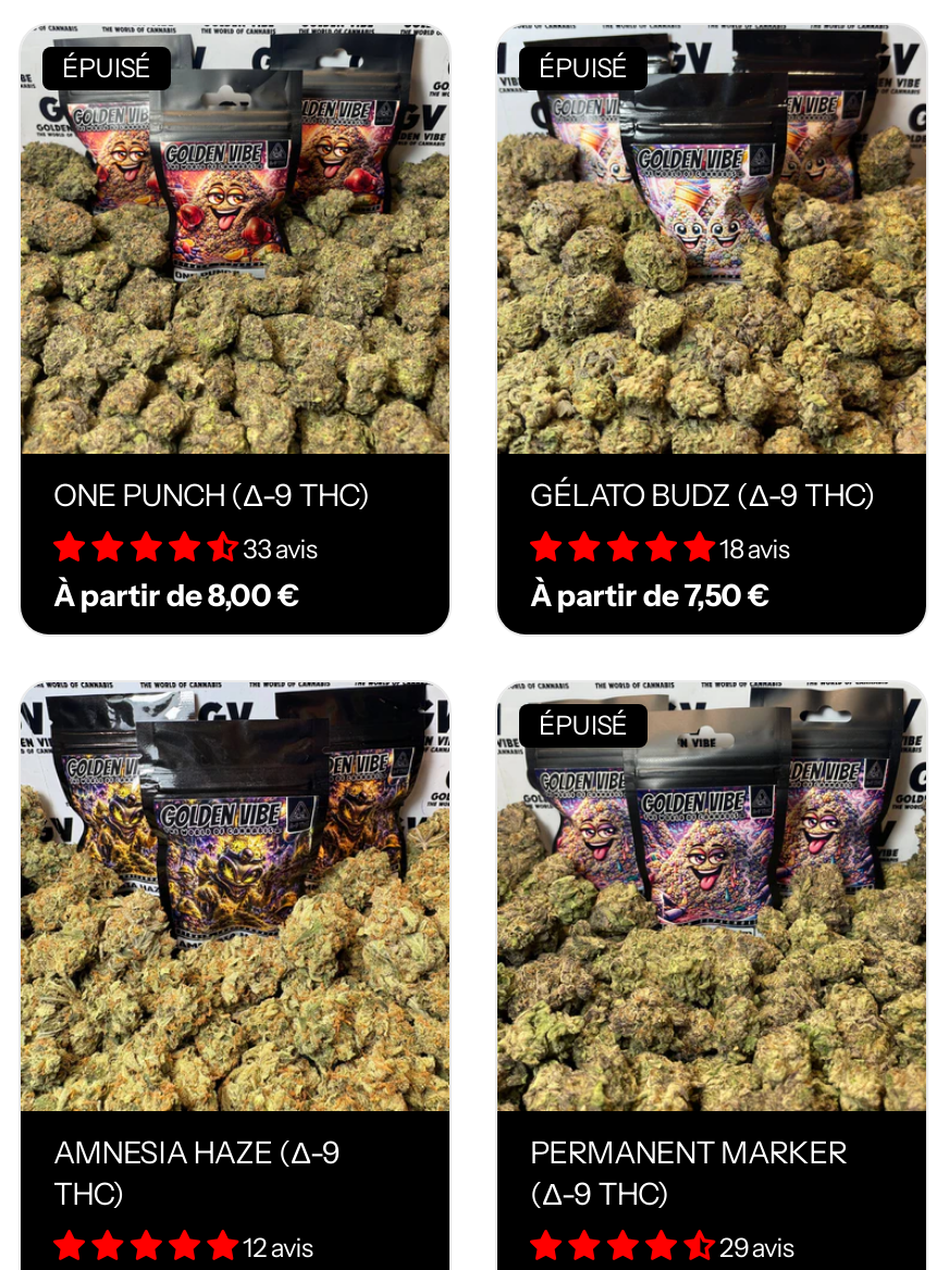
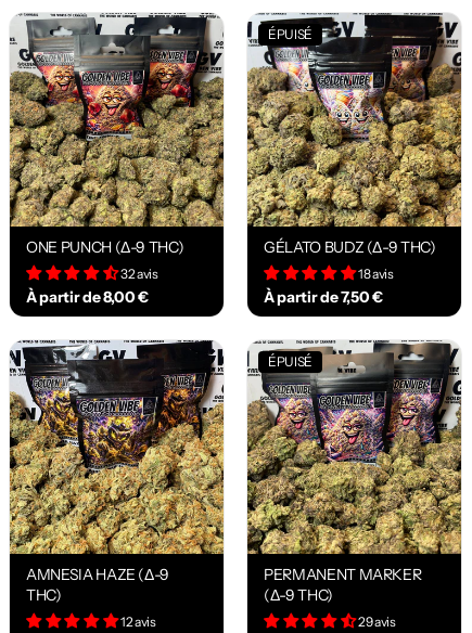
- ÉPUISÉ

- 33 avis
+ 32 avis
